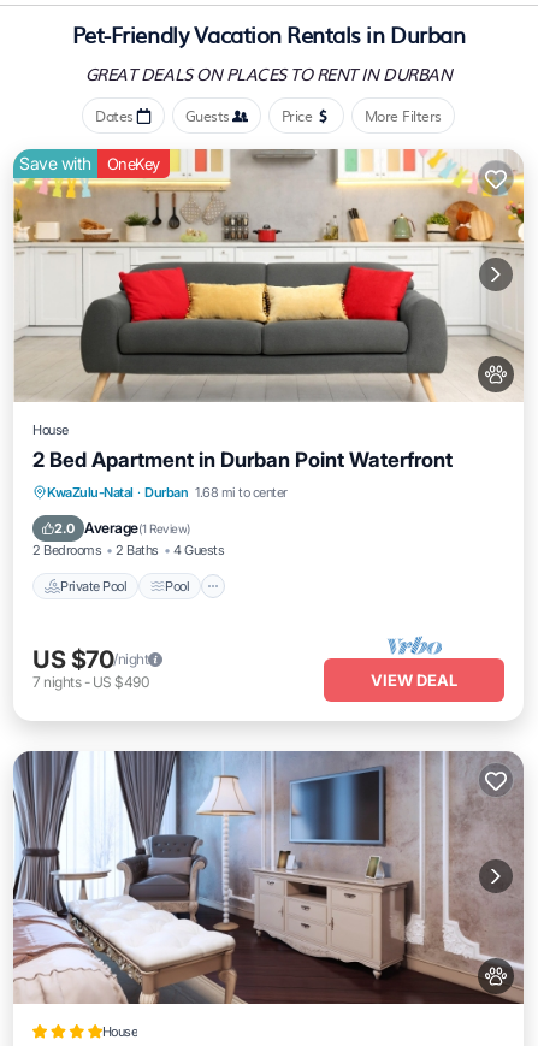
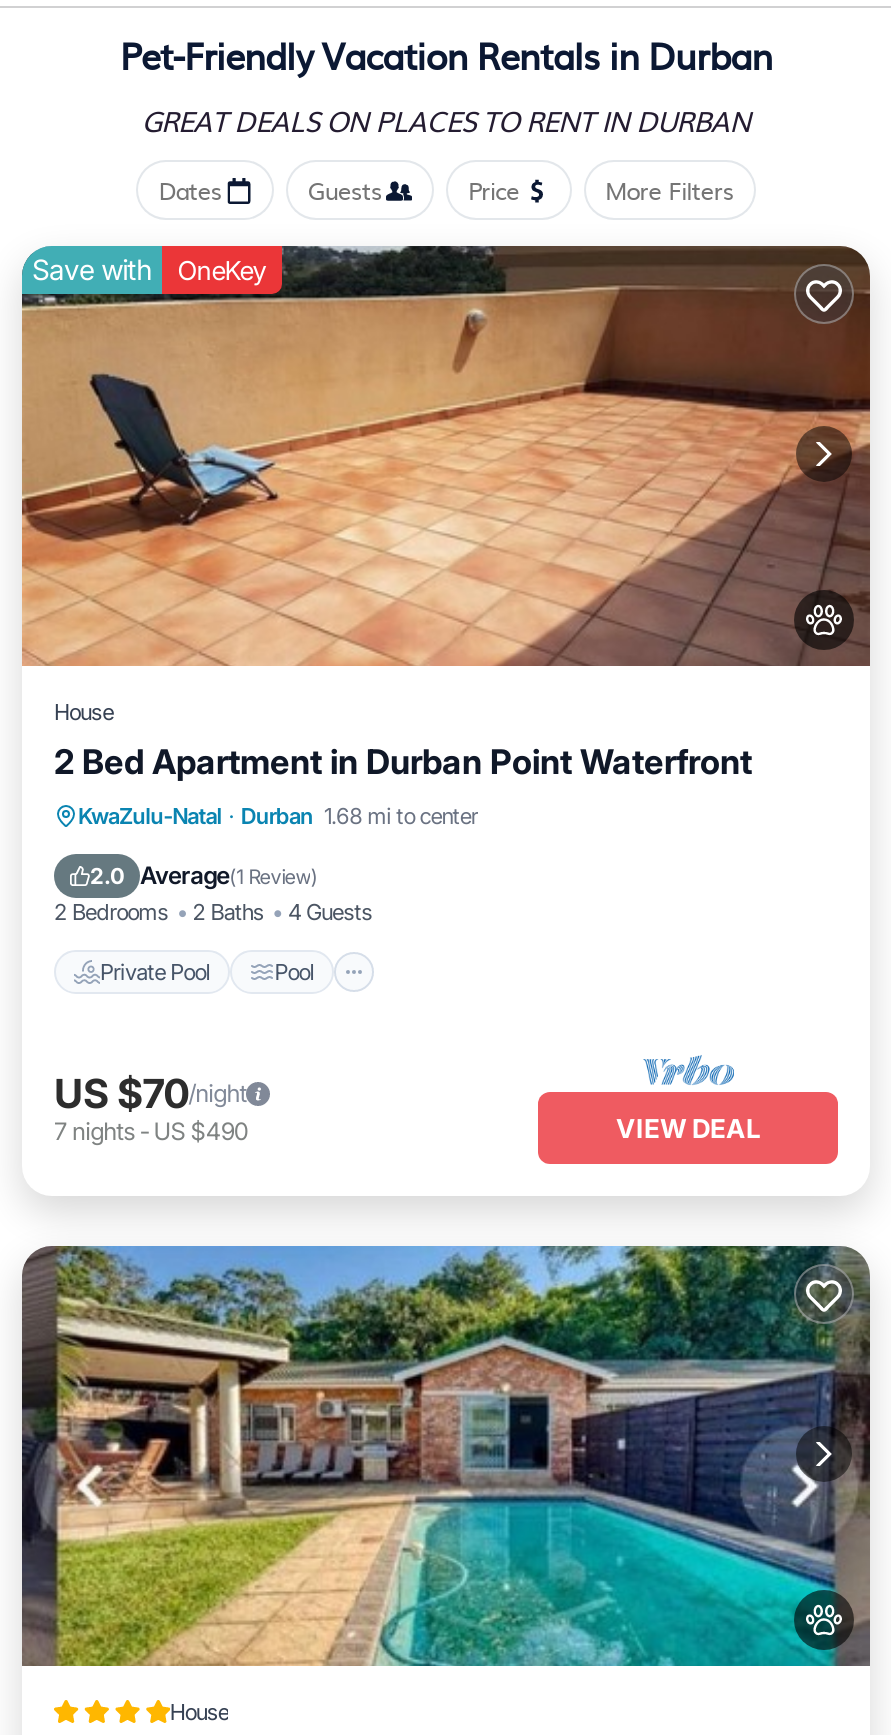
- [image]
+ [image]

- [image]
+ [image]
